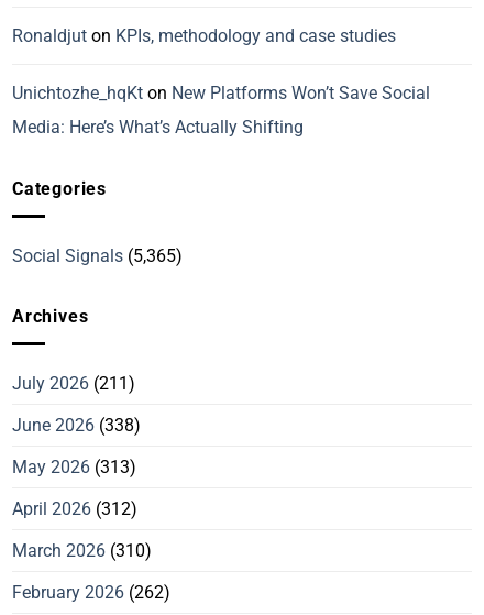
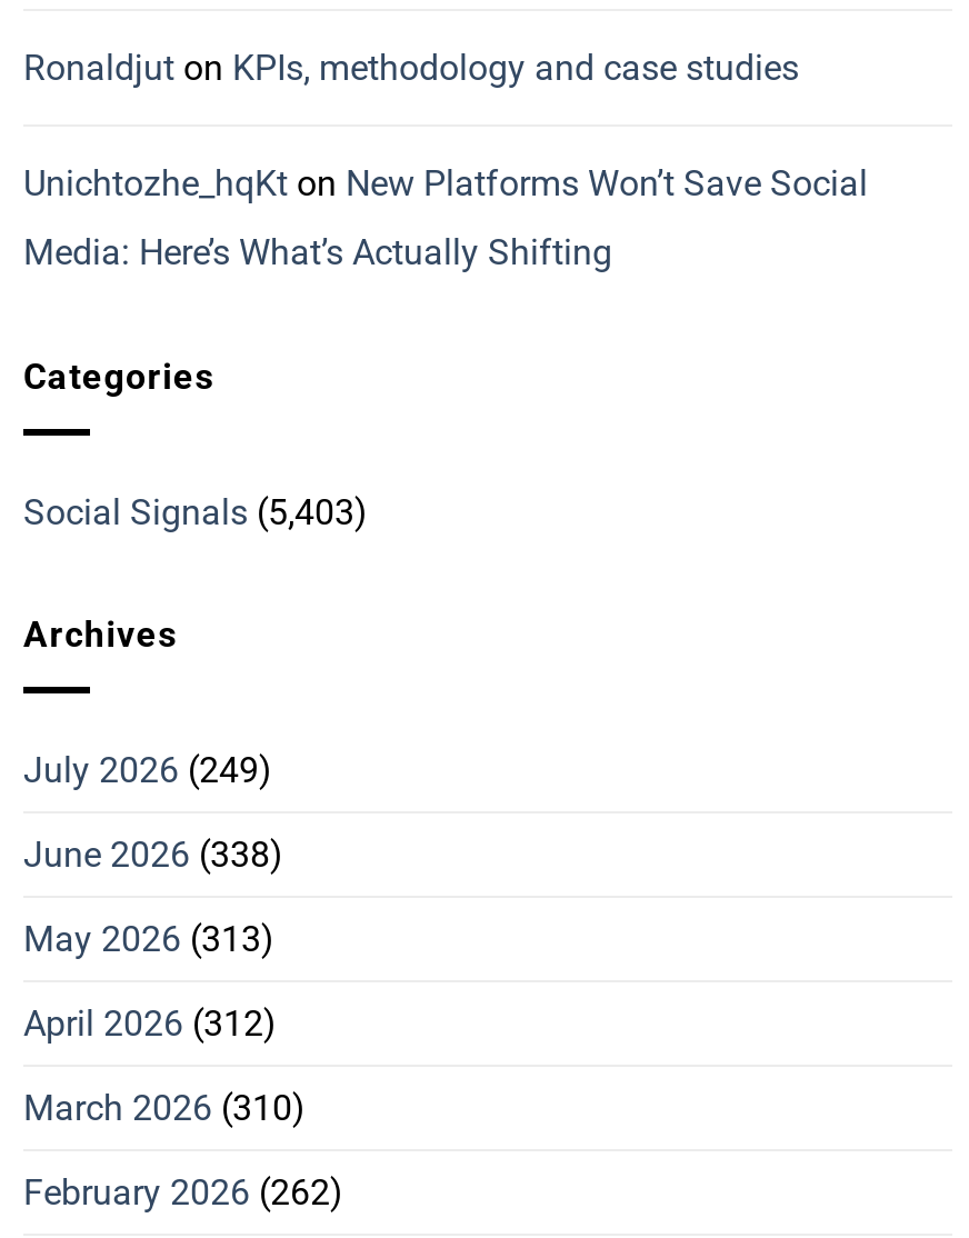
- Social Signals (5,365)
+ Social Signals (5,403)

- July 2026 (211)
+ July 2026 (249)
